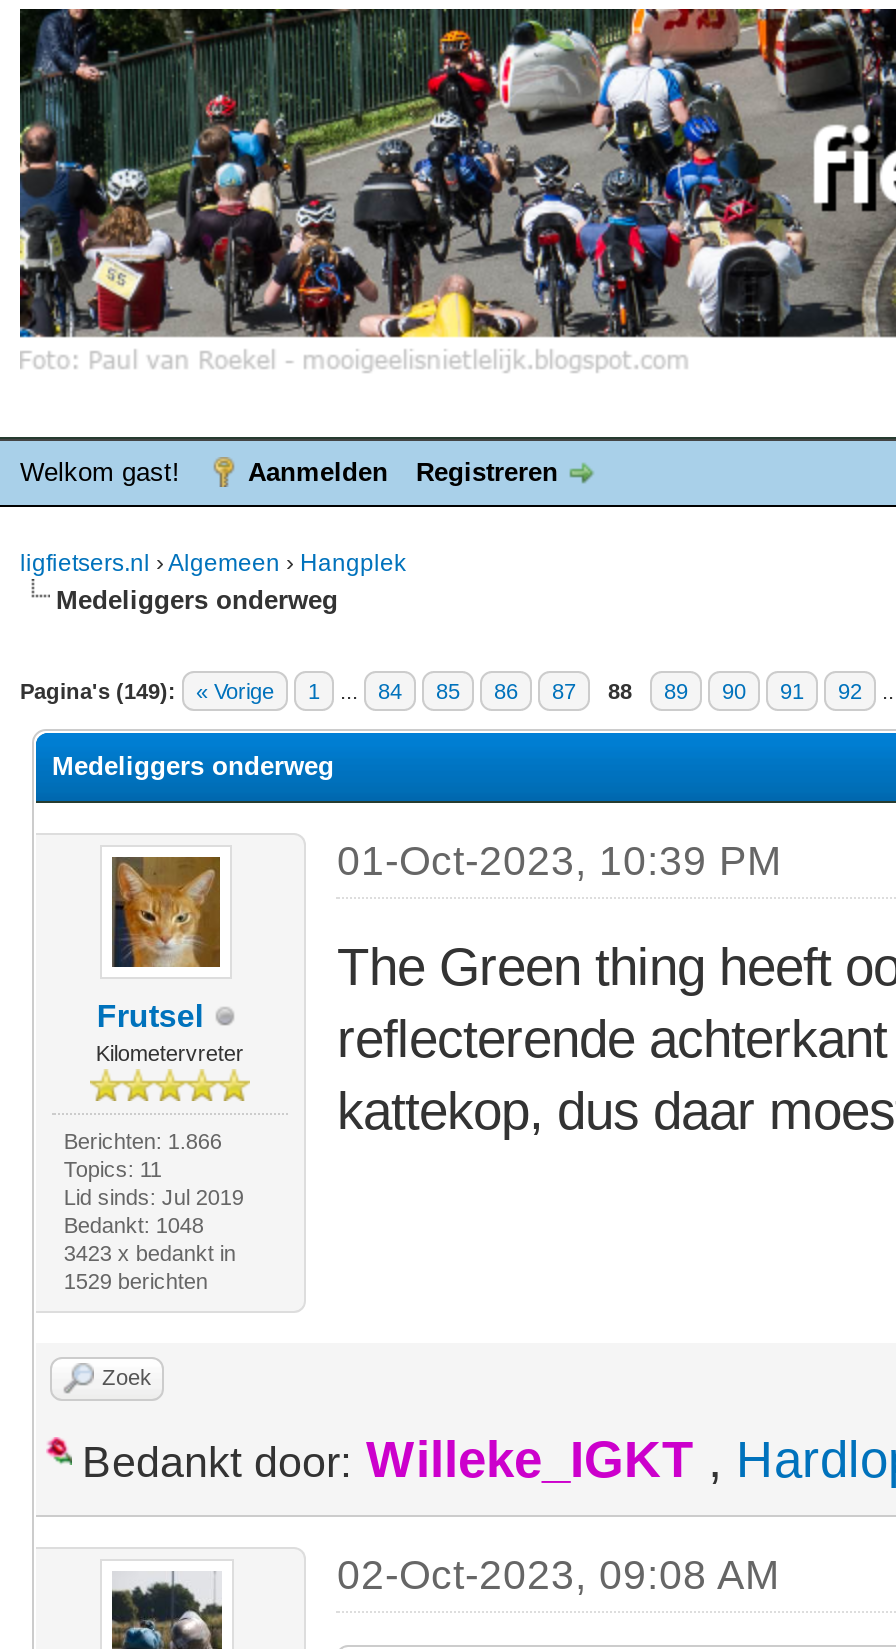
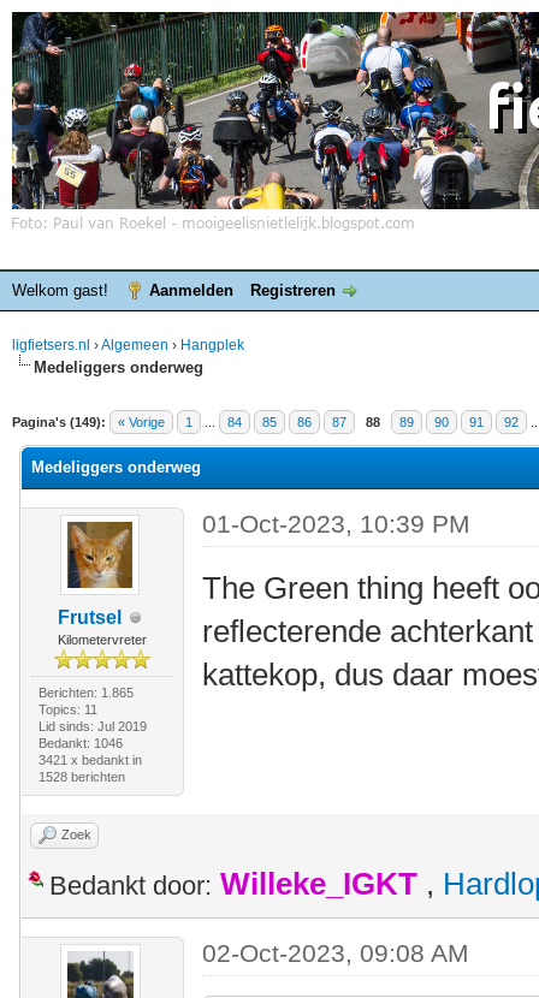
- Berichten: 1.866
+ Berichten: 1.865

- Bedankt: 1048
+ Bedankt: 1046

- 3423 x bedankt in
+ 3421 x bedankt in

- 1529 berichten
+ 1528 berichten
